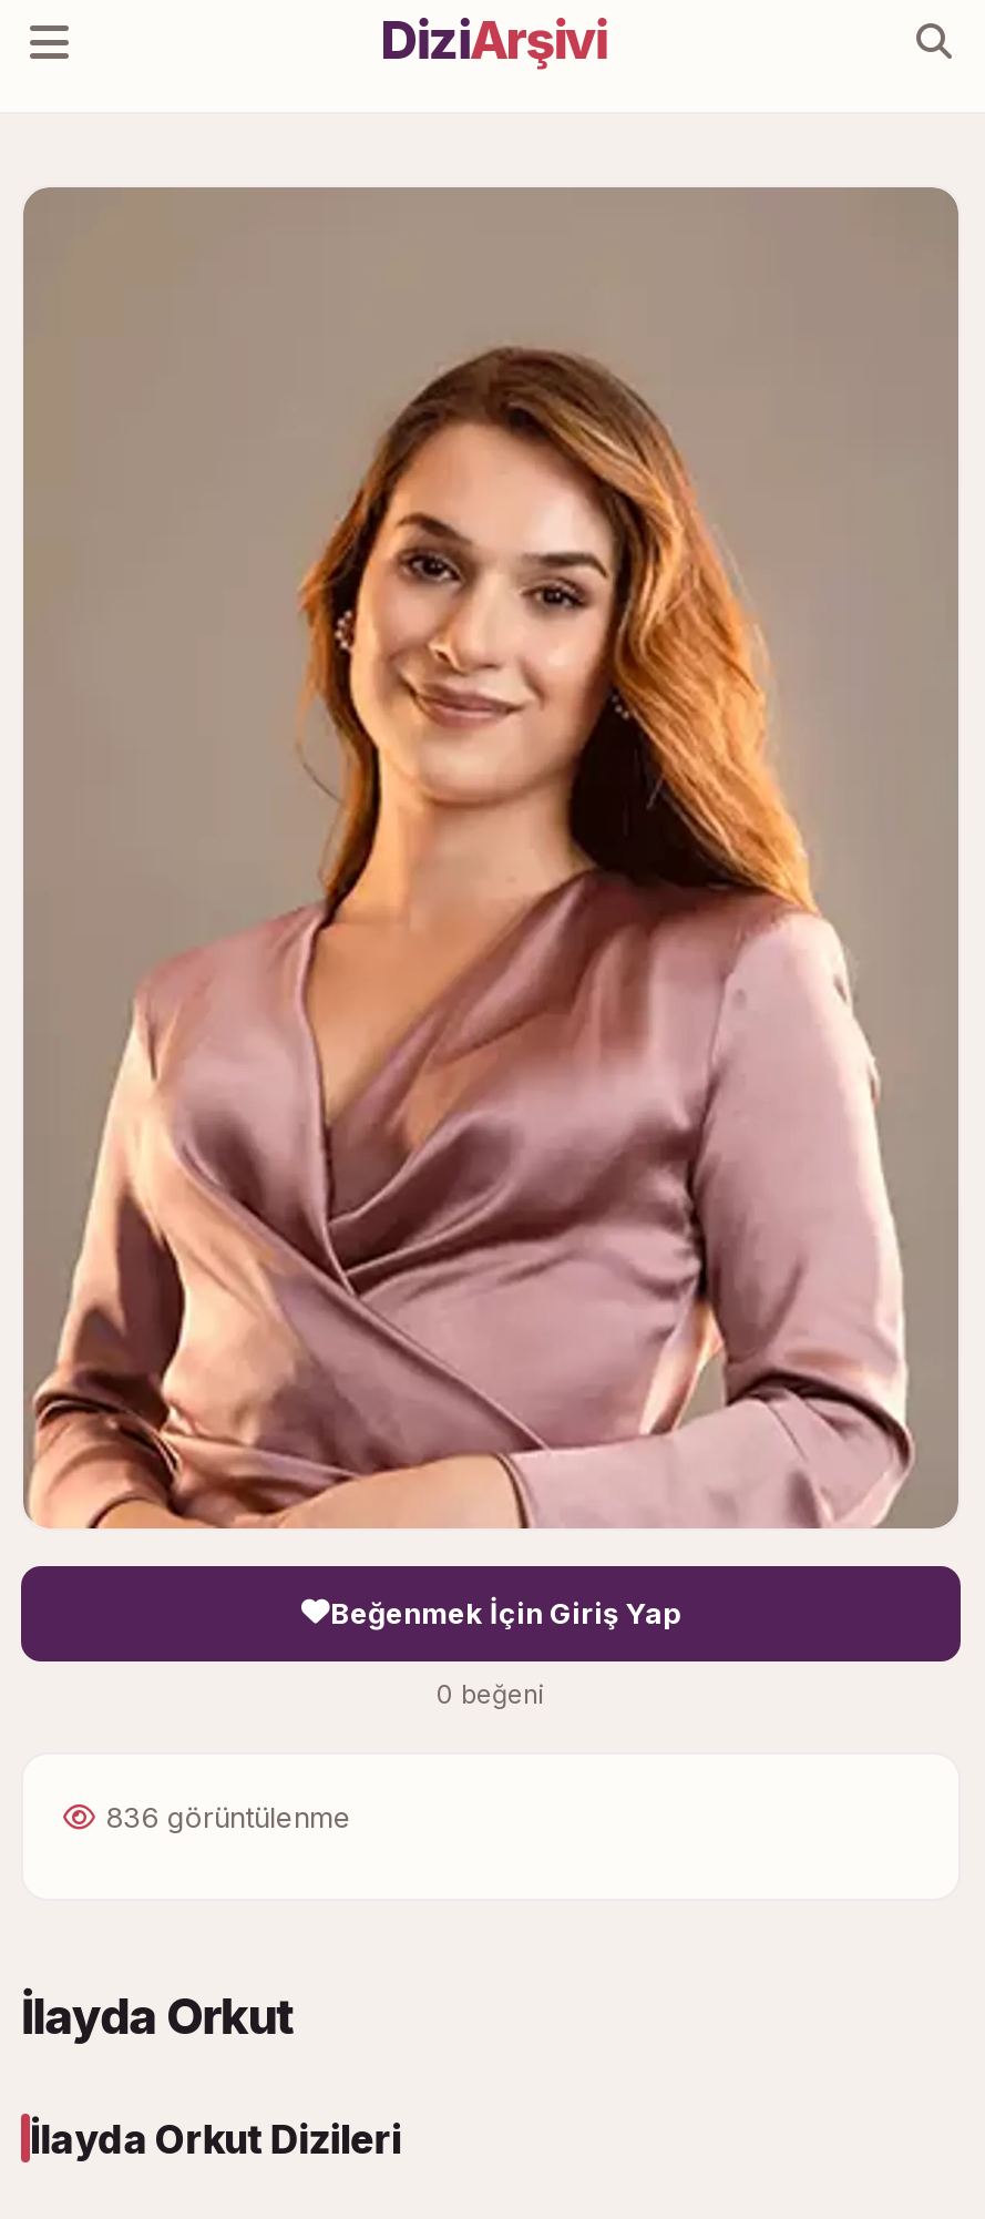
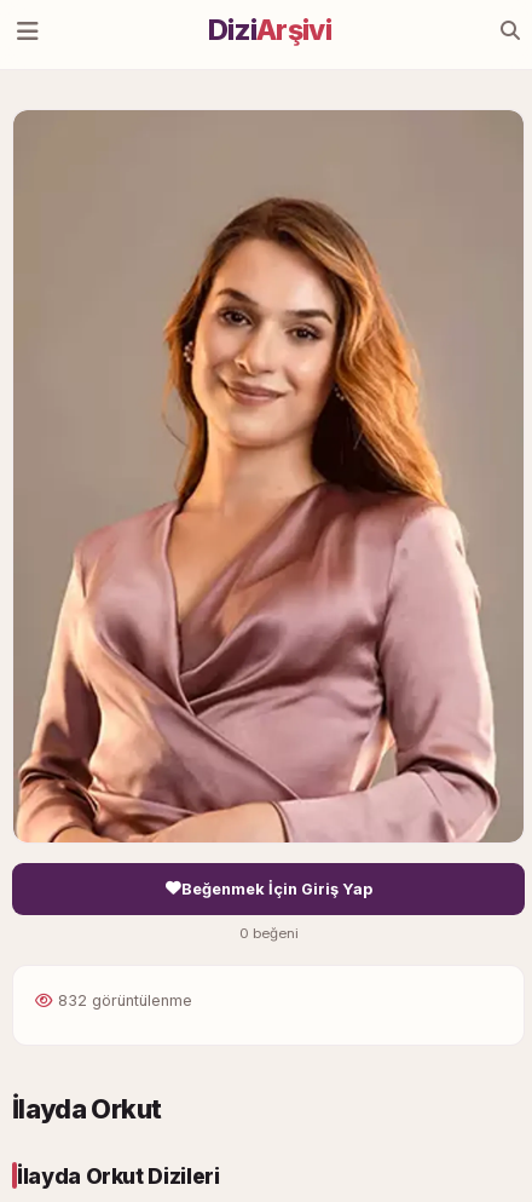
- 836 görüntülenme
+ 832 görüntülenme
